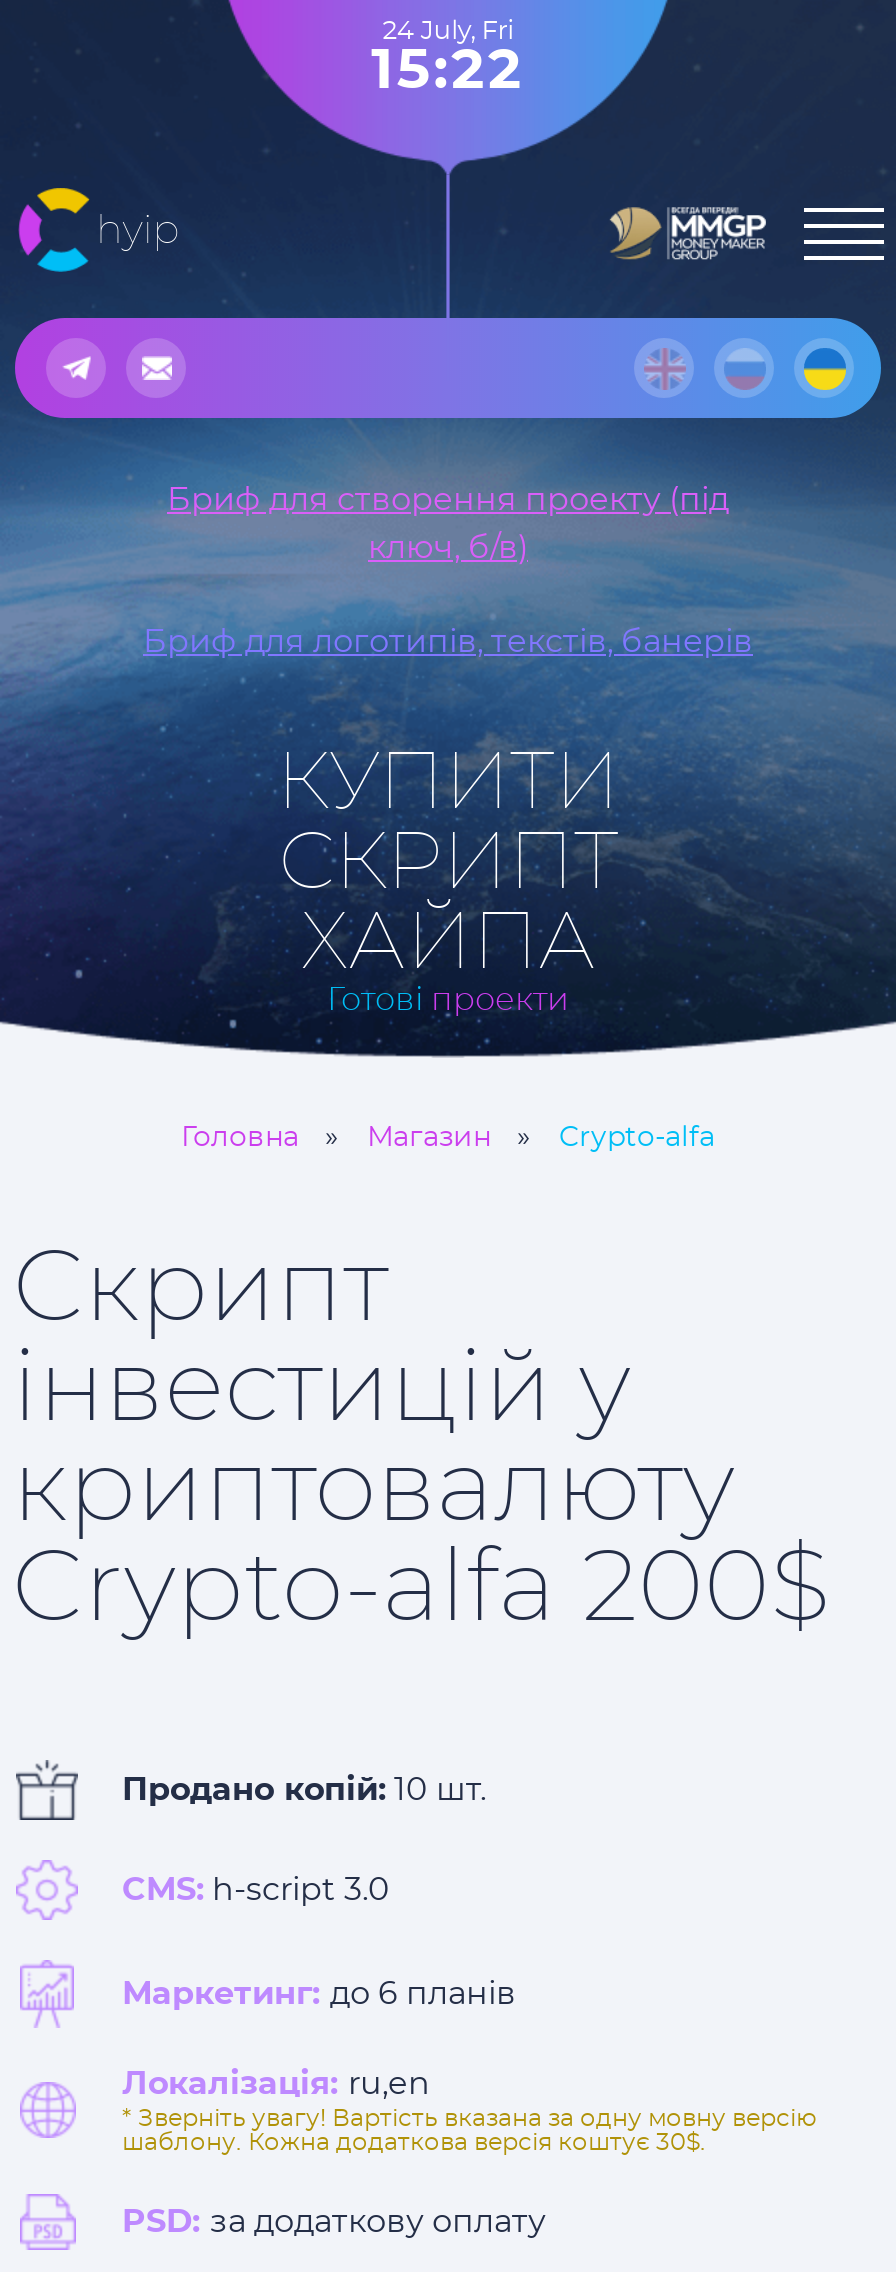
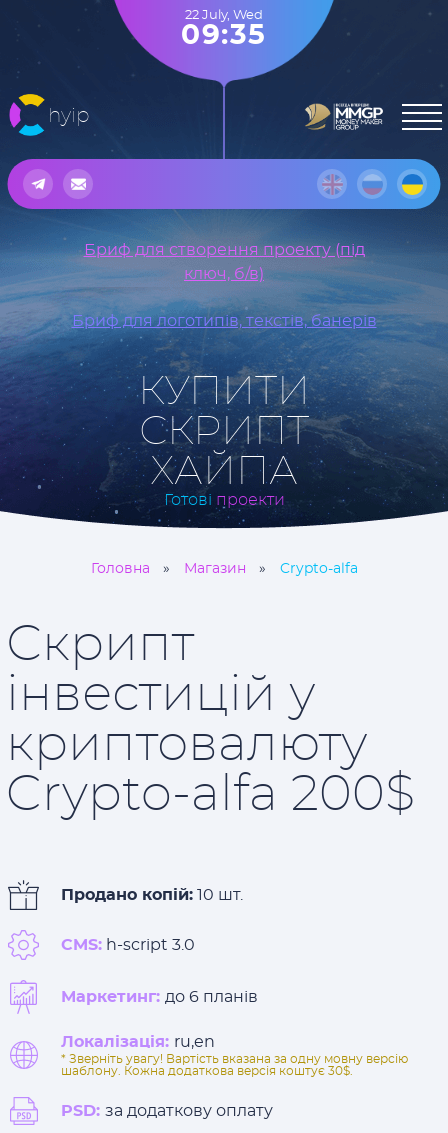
- 24 July, Fri
+ 22 July, Wed

- 15:22
+ 09:35
